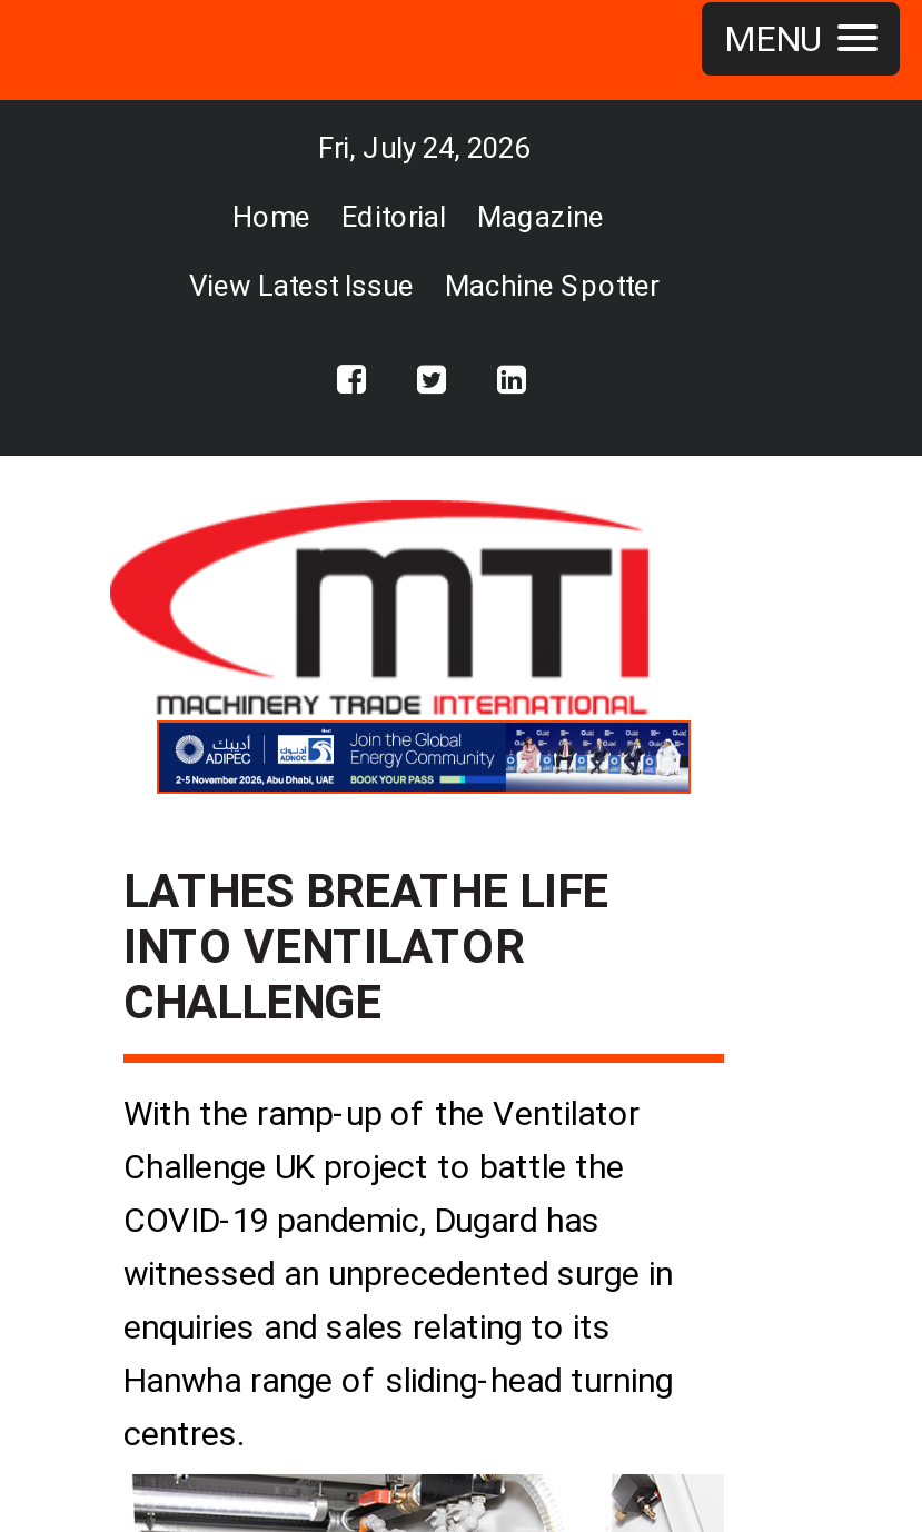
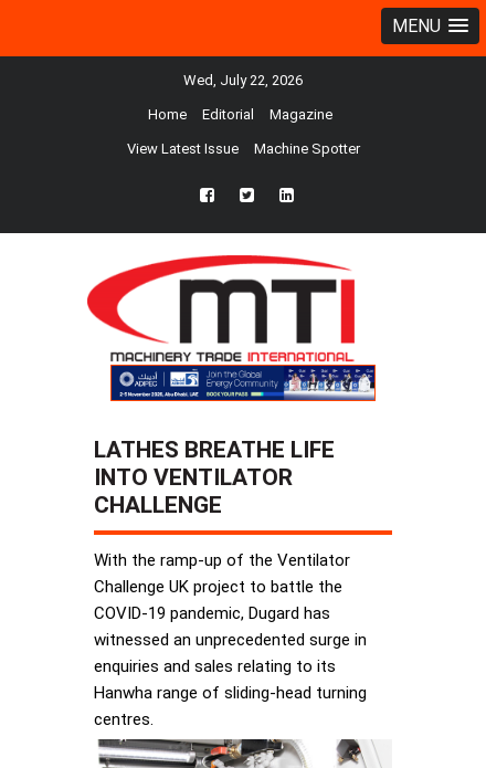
- Fri, July 24, 2026
+ Wed, July 22, 2026
